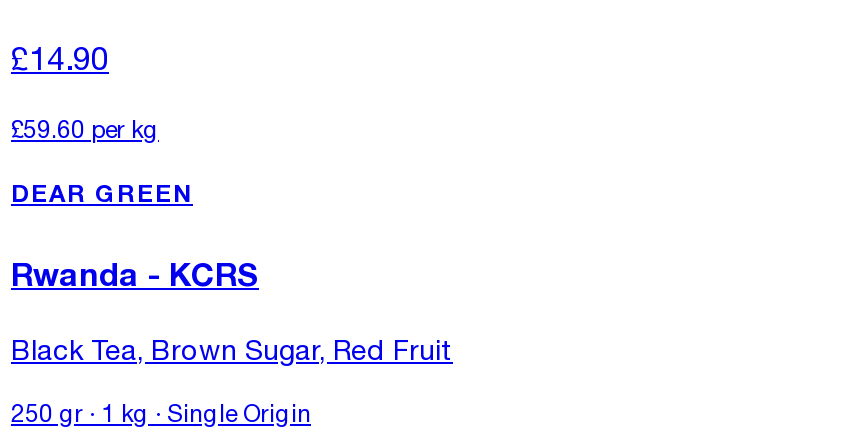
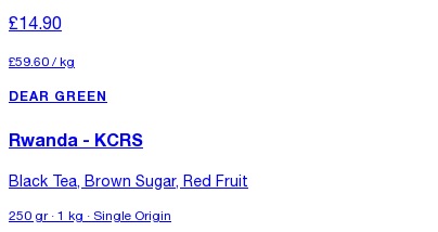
- £59.60 per kg
+ £59.60 / kg
